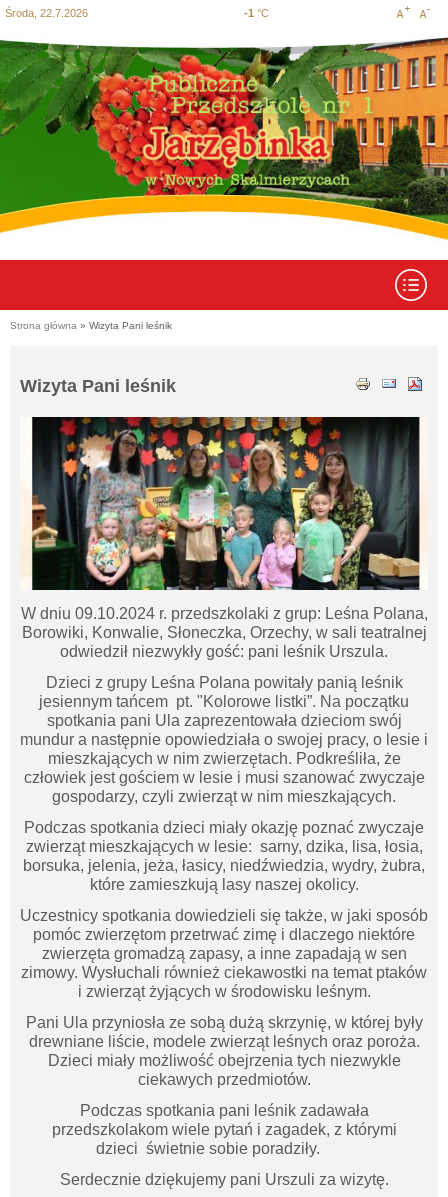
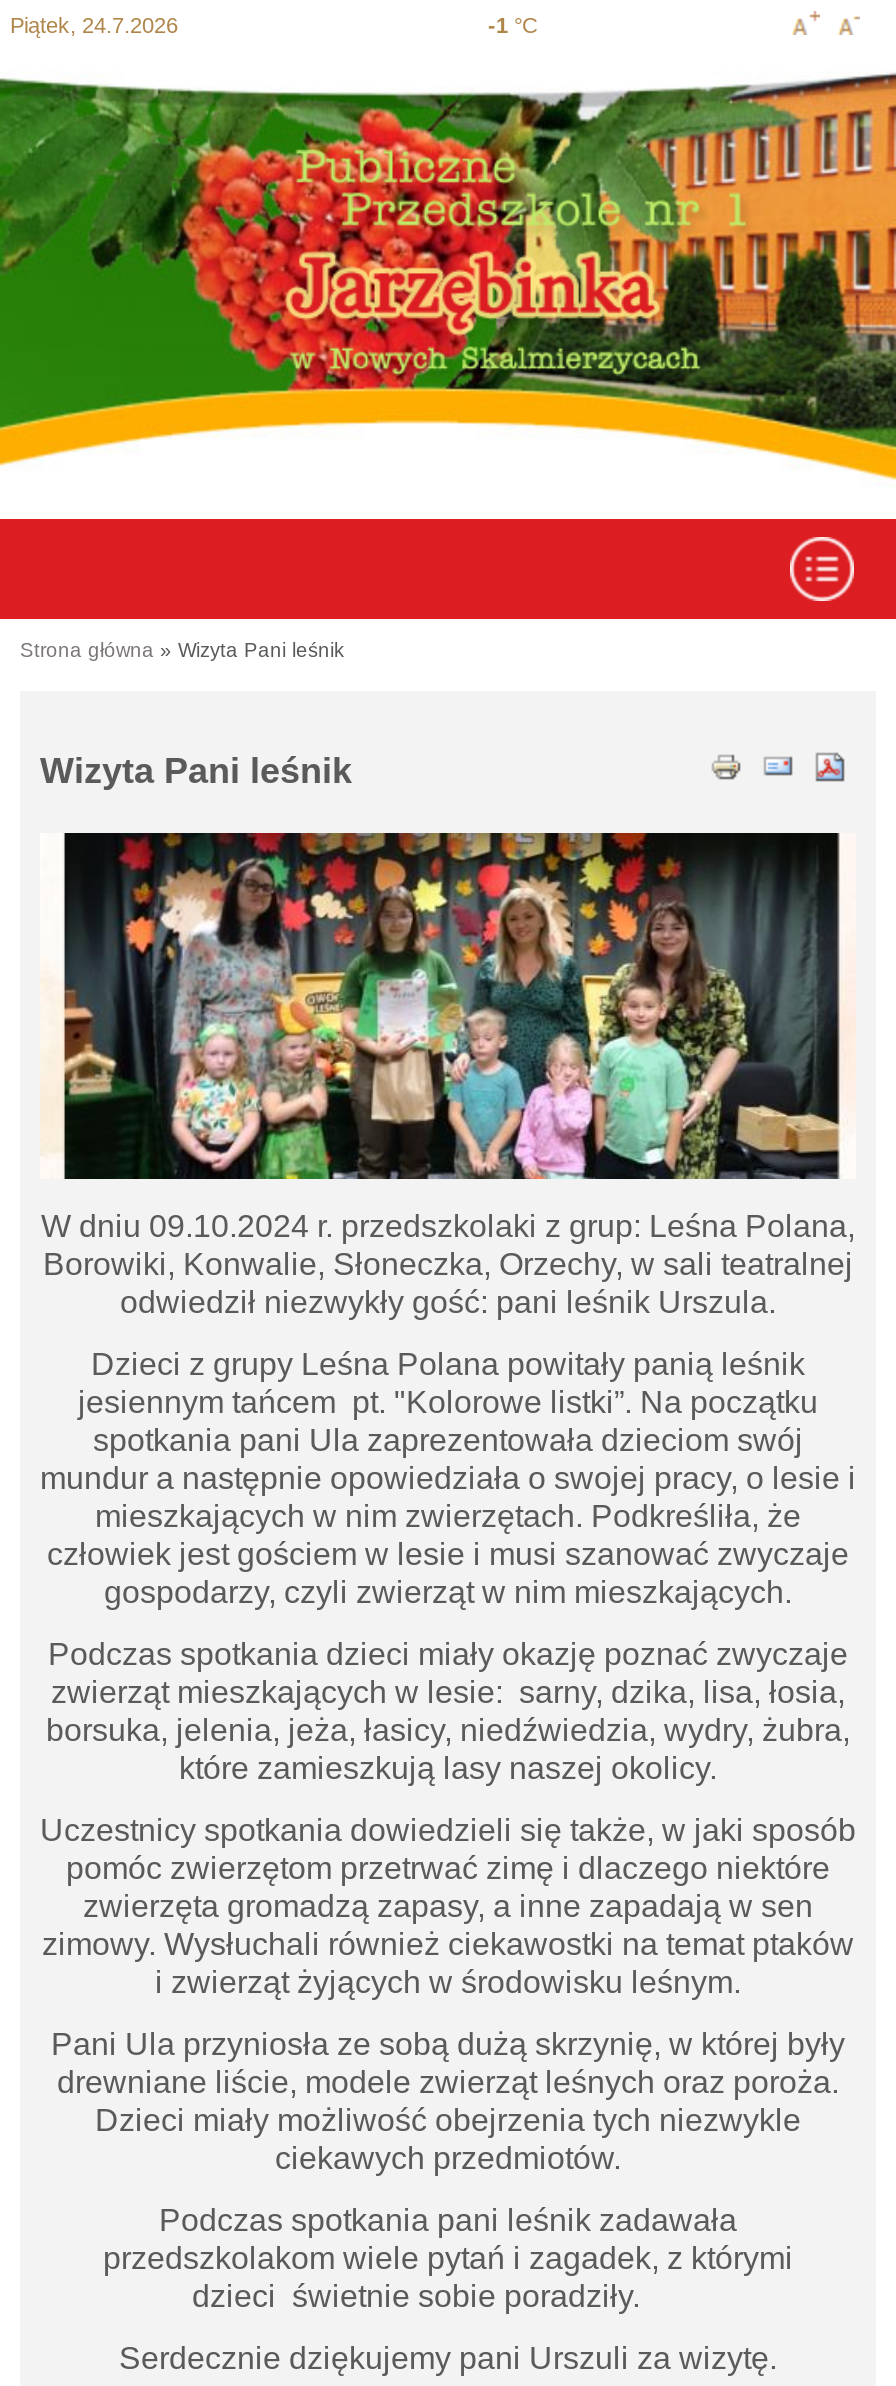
- Środa, 22.7.2026
+ Piątek, 24.7.2026
